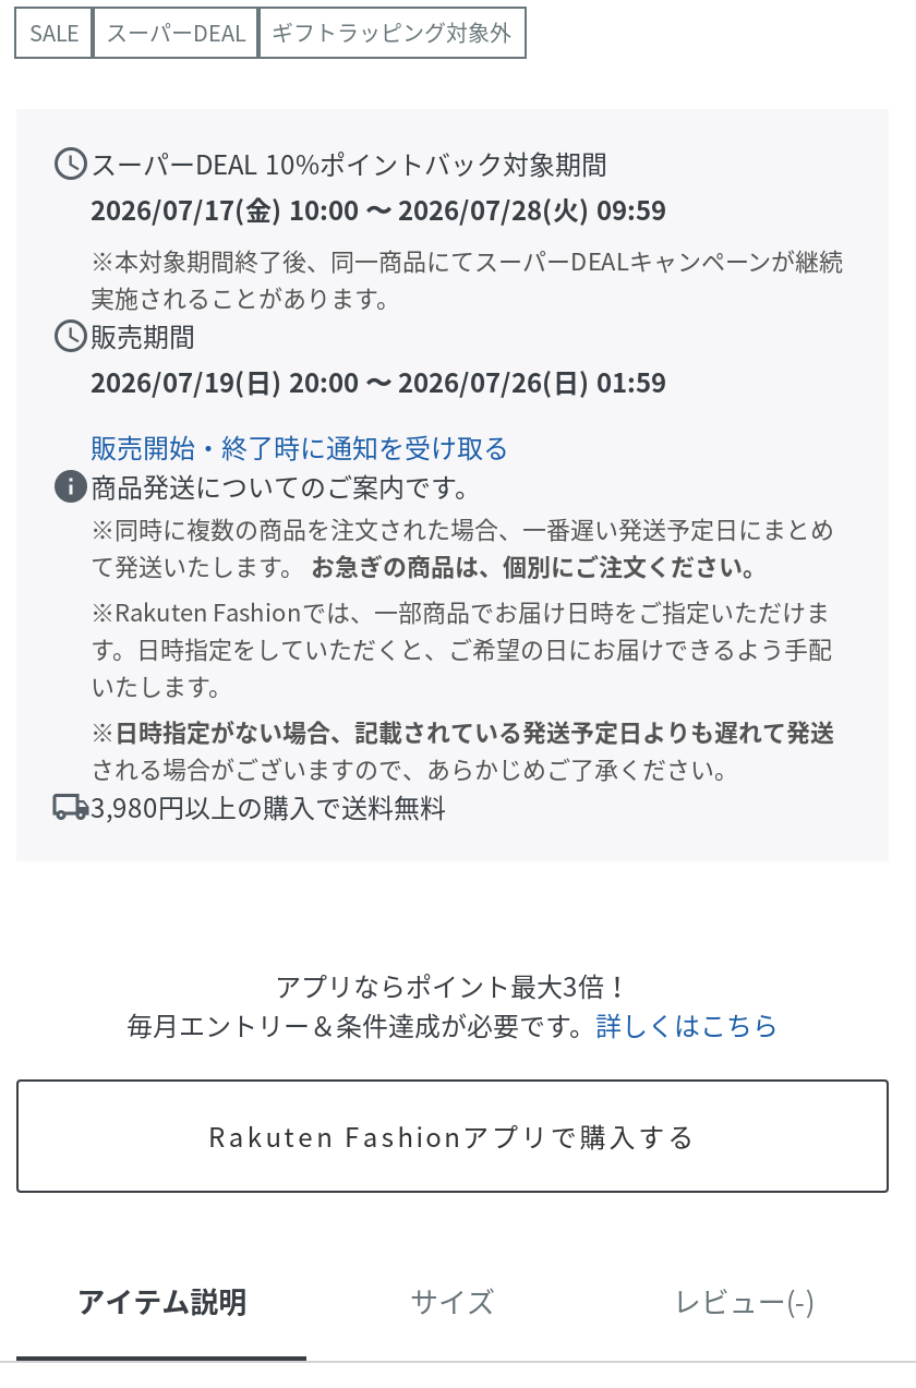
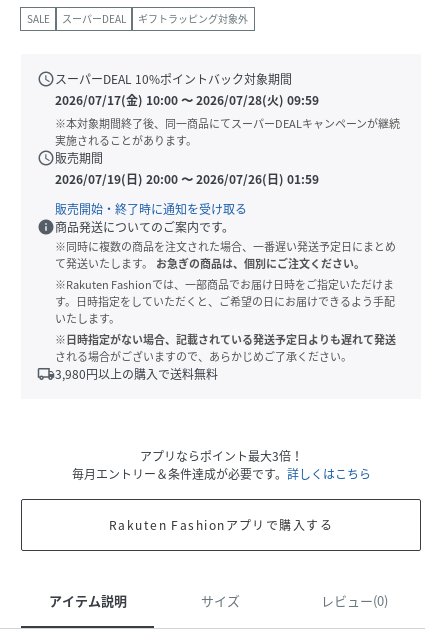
- レビュー(-)
+ レビュー(0)
